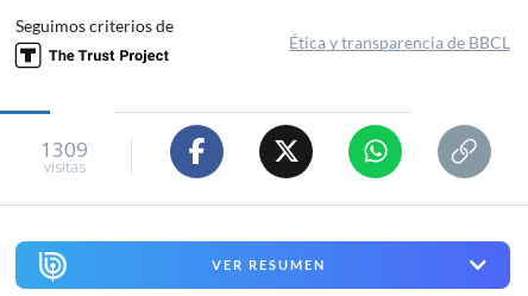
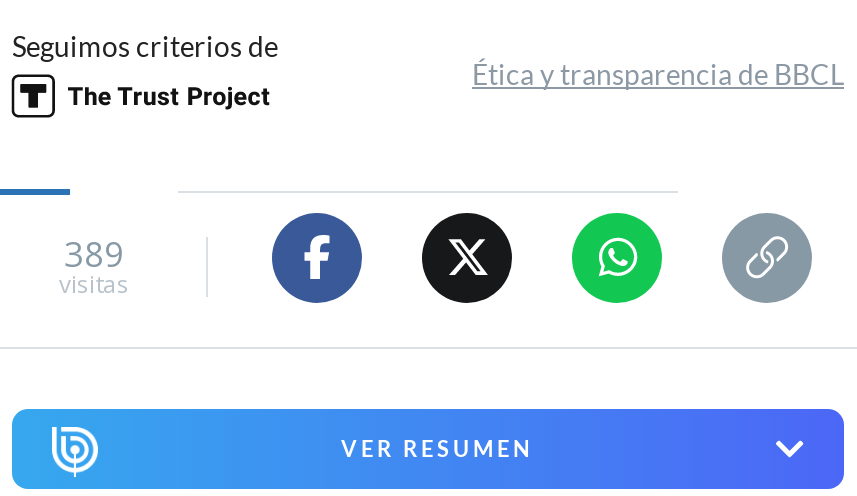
- 1309
+ 389
